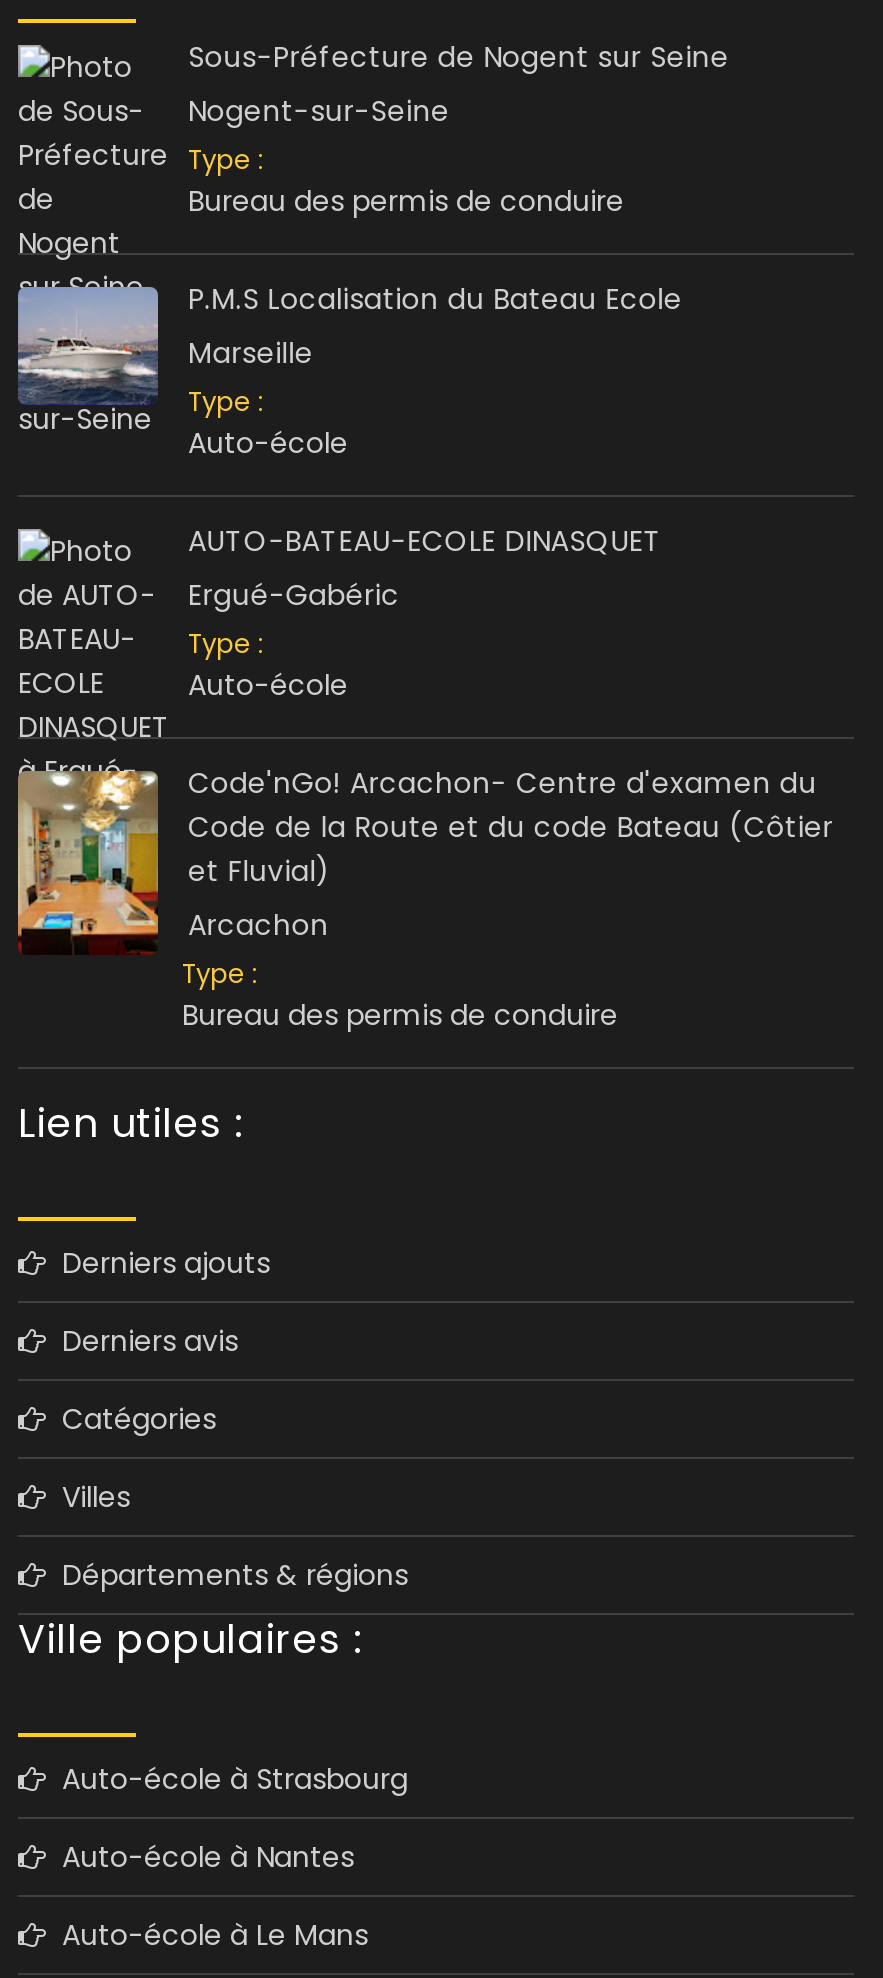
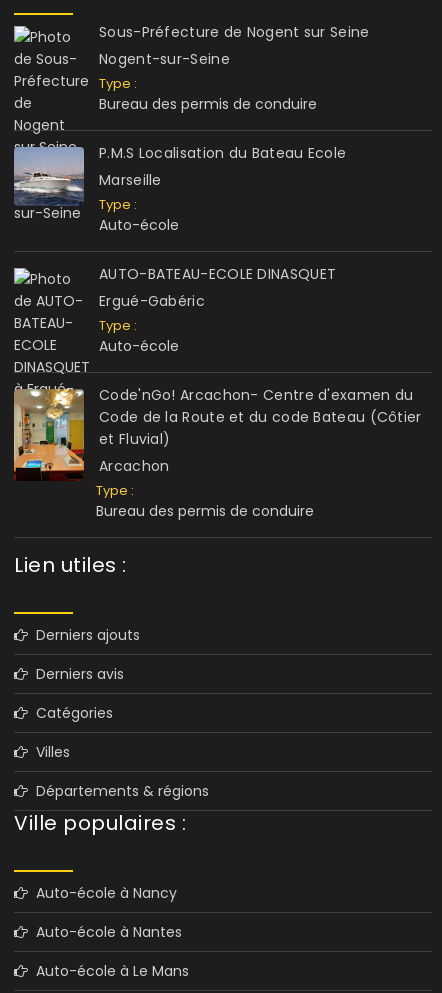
- Auto-école à Strasbourg
+ Auto-école à Nancy
